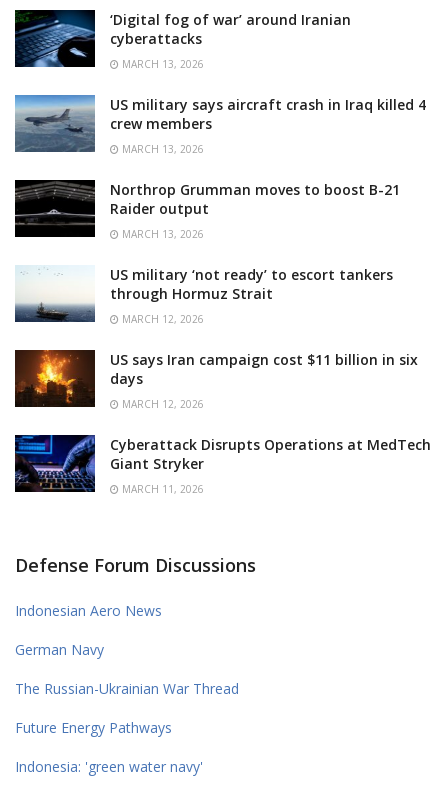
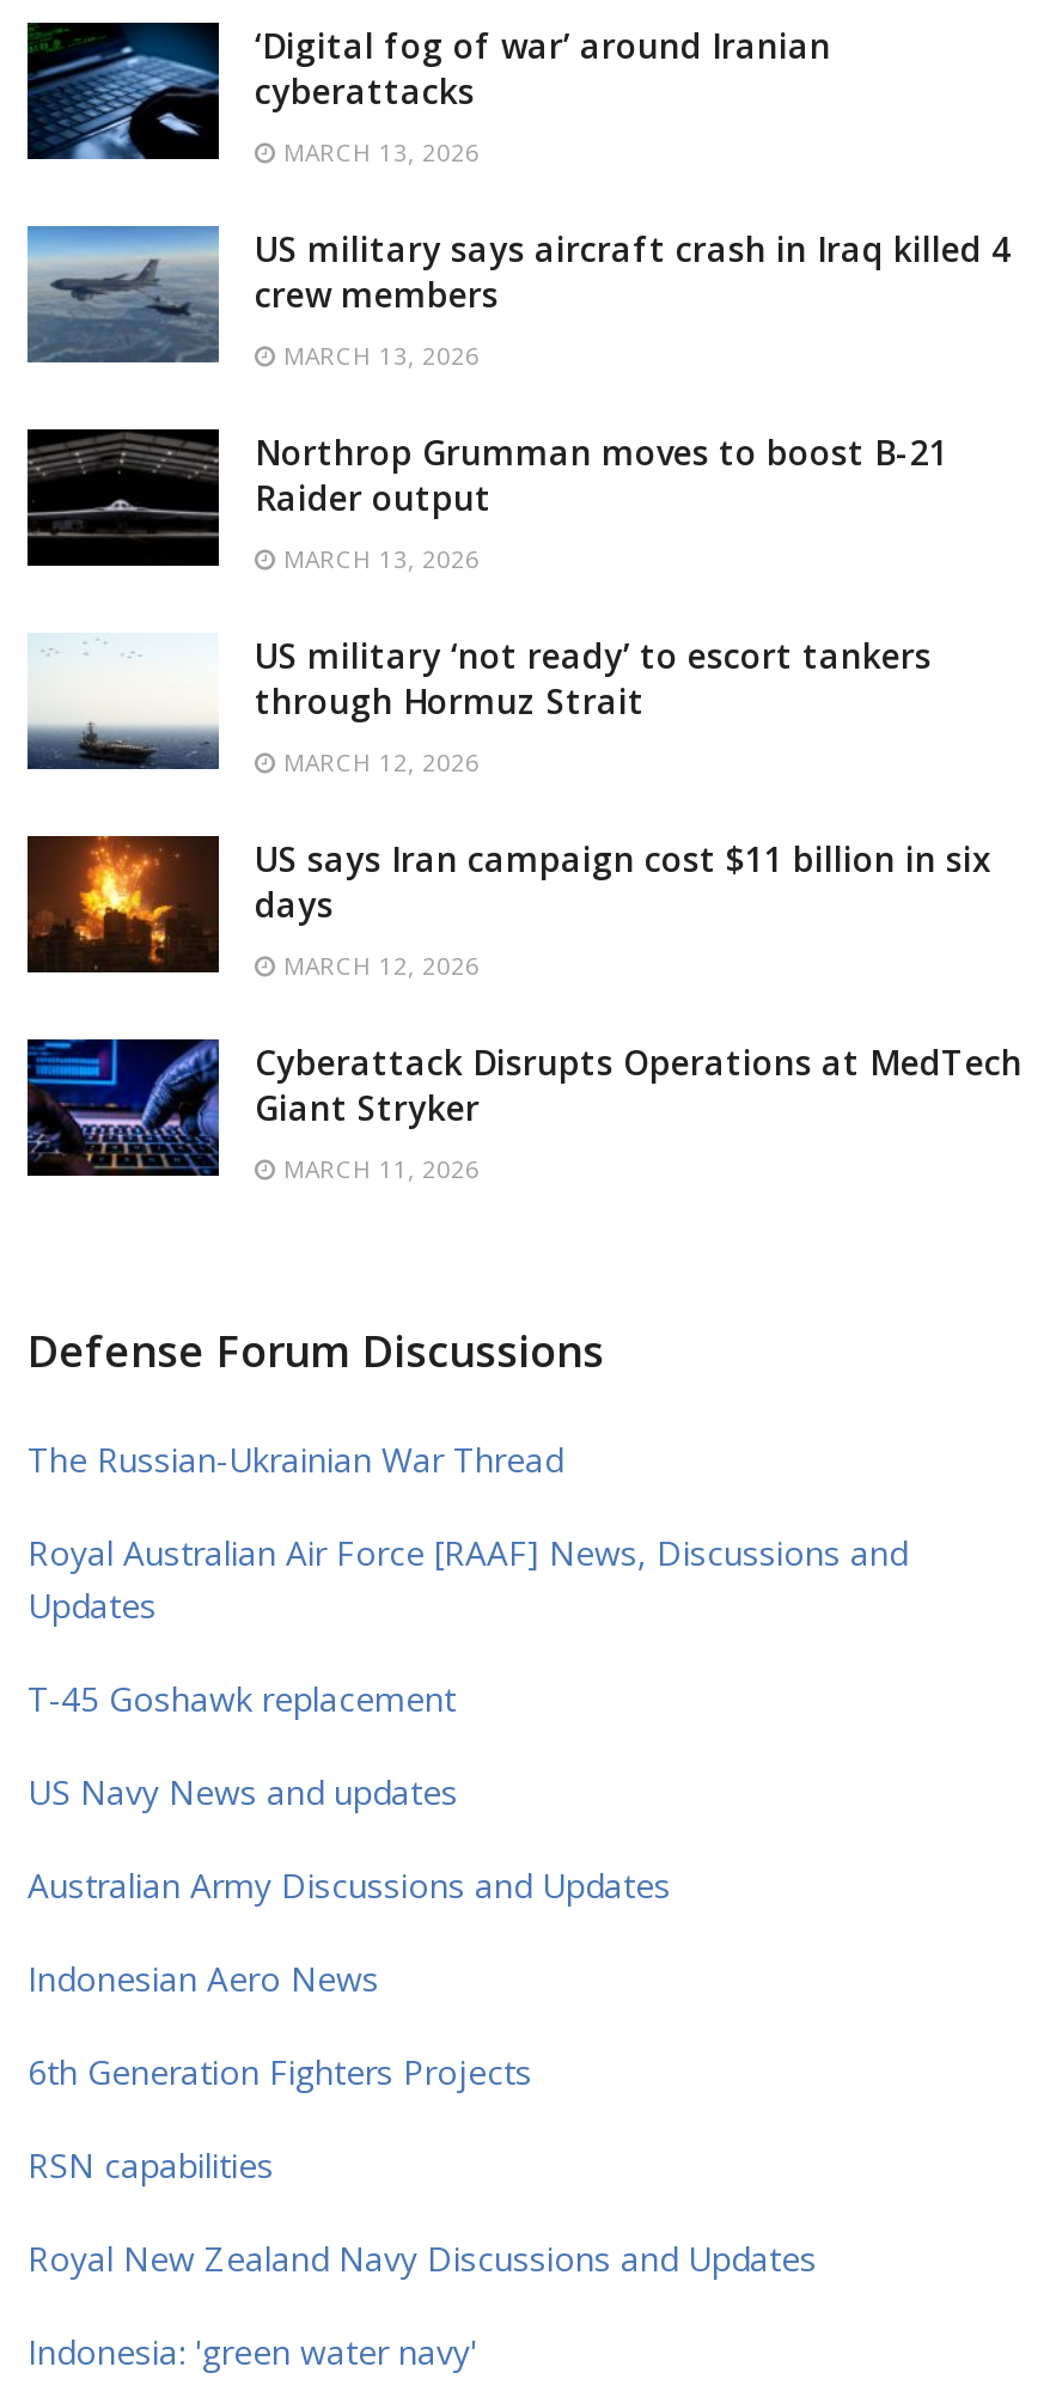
+ Royal Australian Air Force [RAAF] News, Discussions and
+ Updates
+ T-45 Goshawk replacement
+ US Navy News and updates
+ Australian Army Discussions and Updates

+ RSN capabilities

- German Navy
+ 6th Generation Fighters Projects

moved up: The Russian-Ukrainian War Thread

- Future Energy Pathways
+ Royal New Zealand Navy Discussions and Updates
